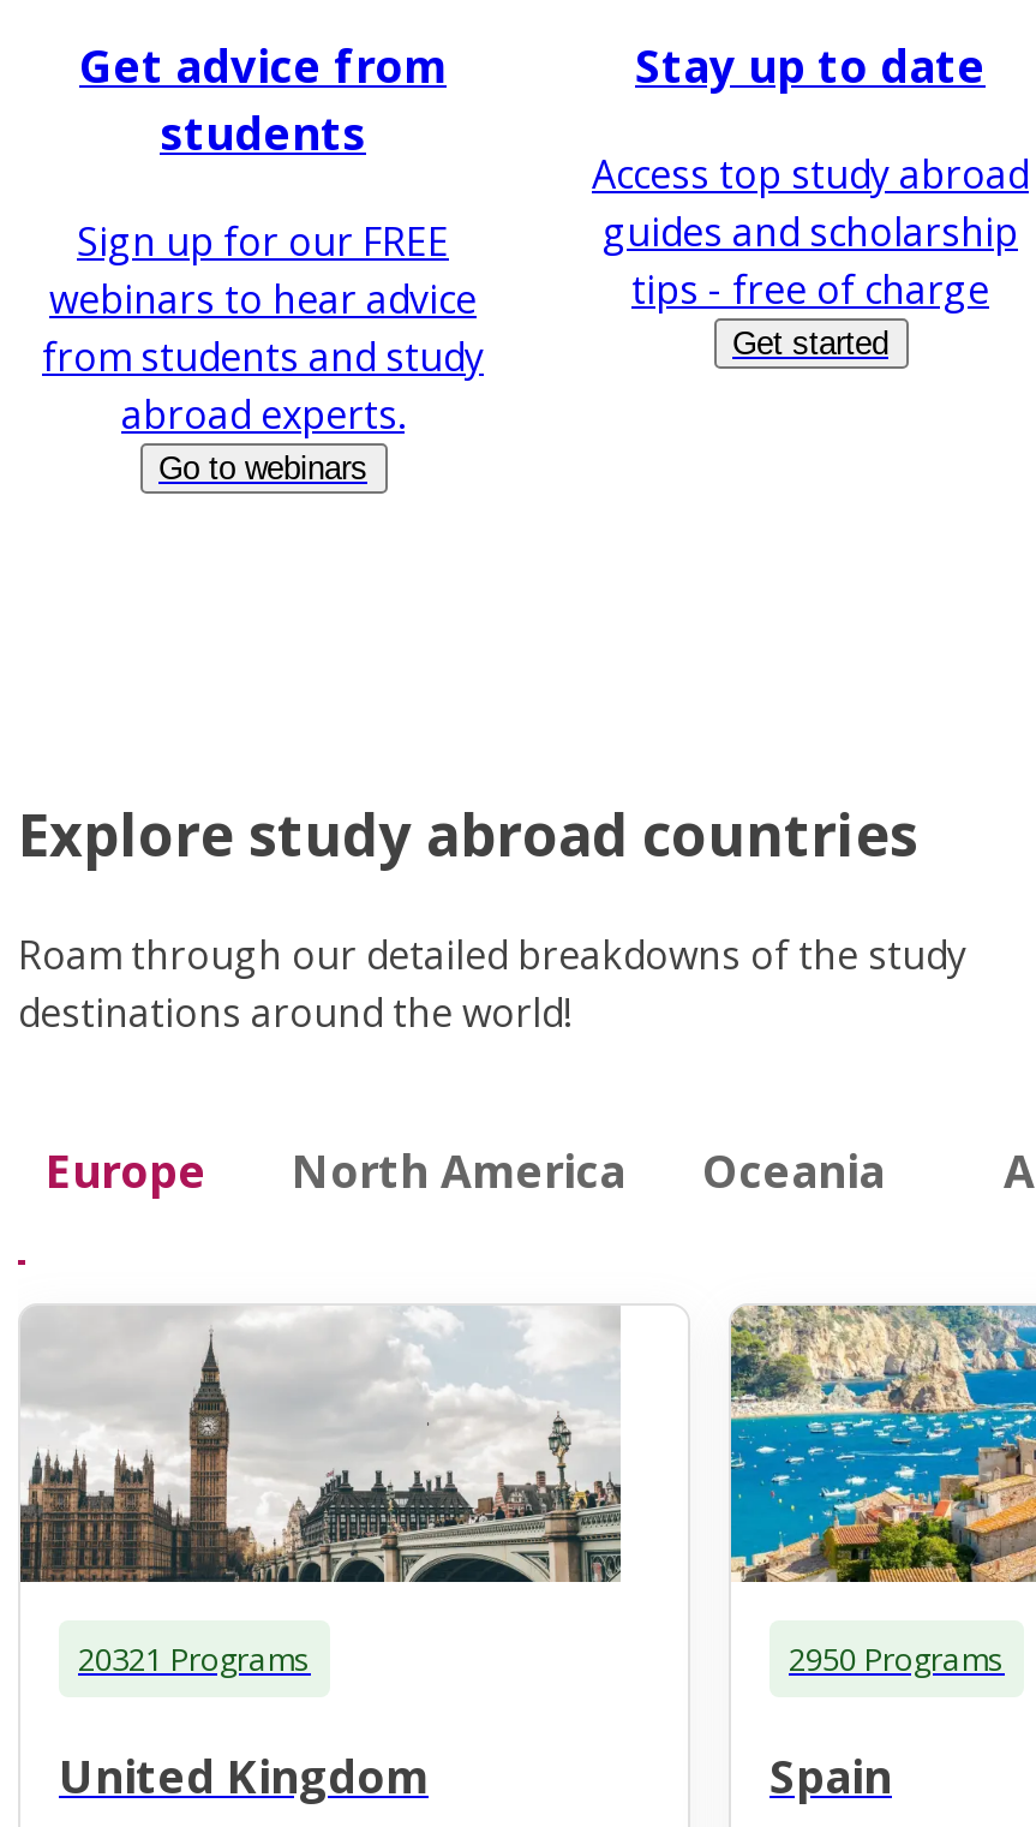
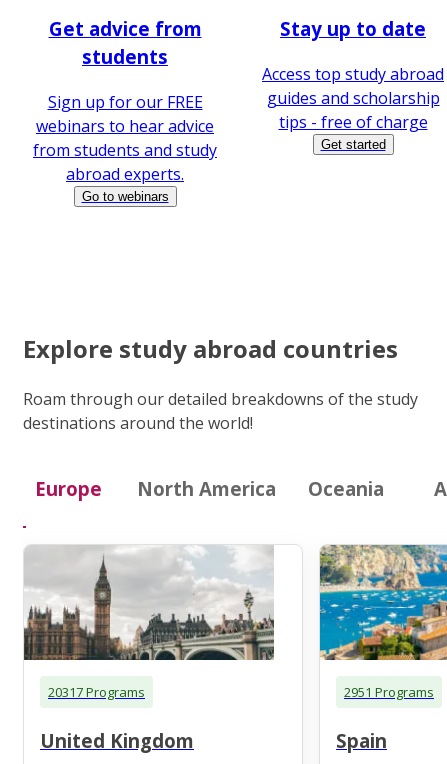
- 20321 Programs
+ 20317 Programs

- 2950 Programs
+ 2951 Programs
